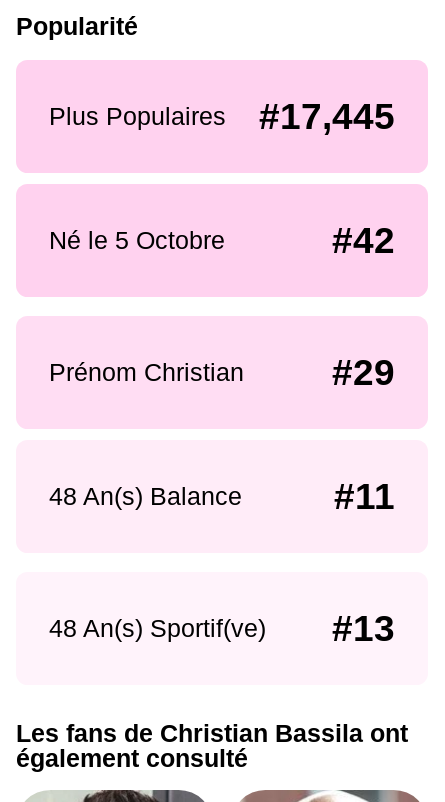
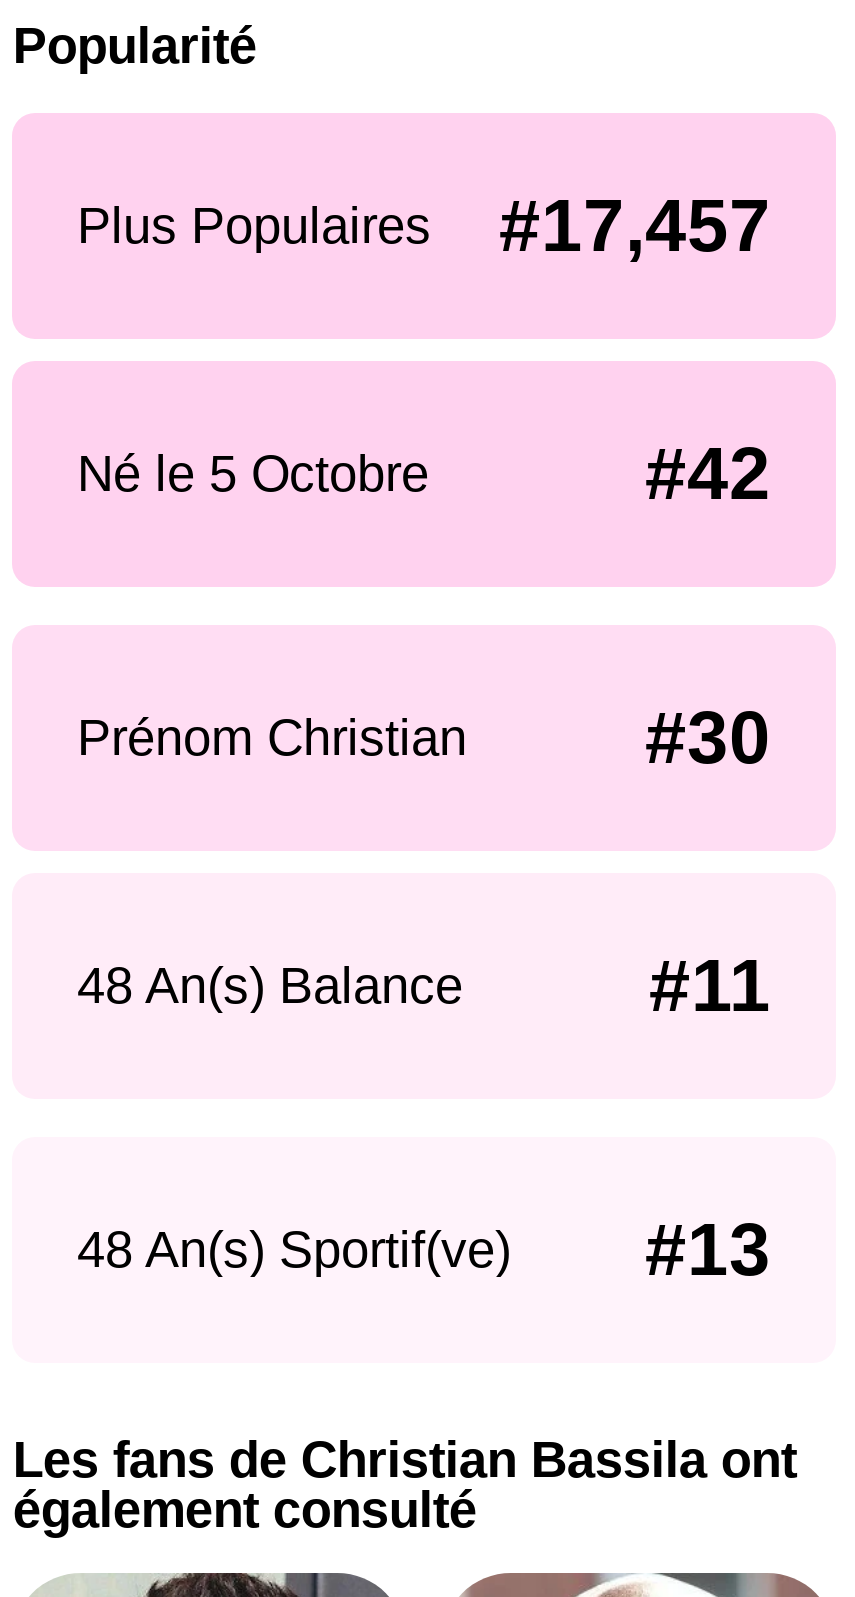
- Plus Populaires #17,445
+ Plus Populaires #17,457

- #29
+ #30
